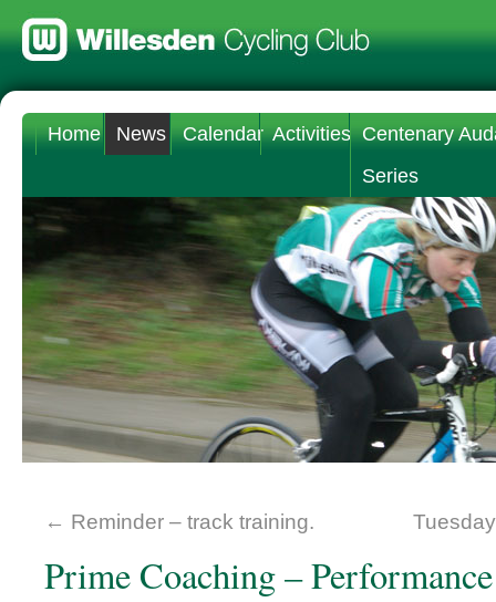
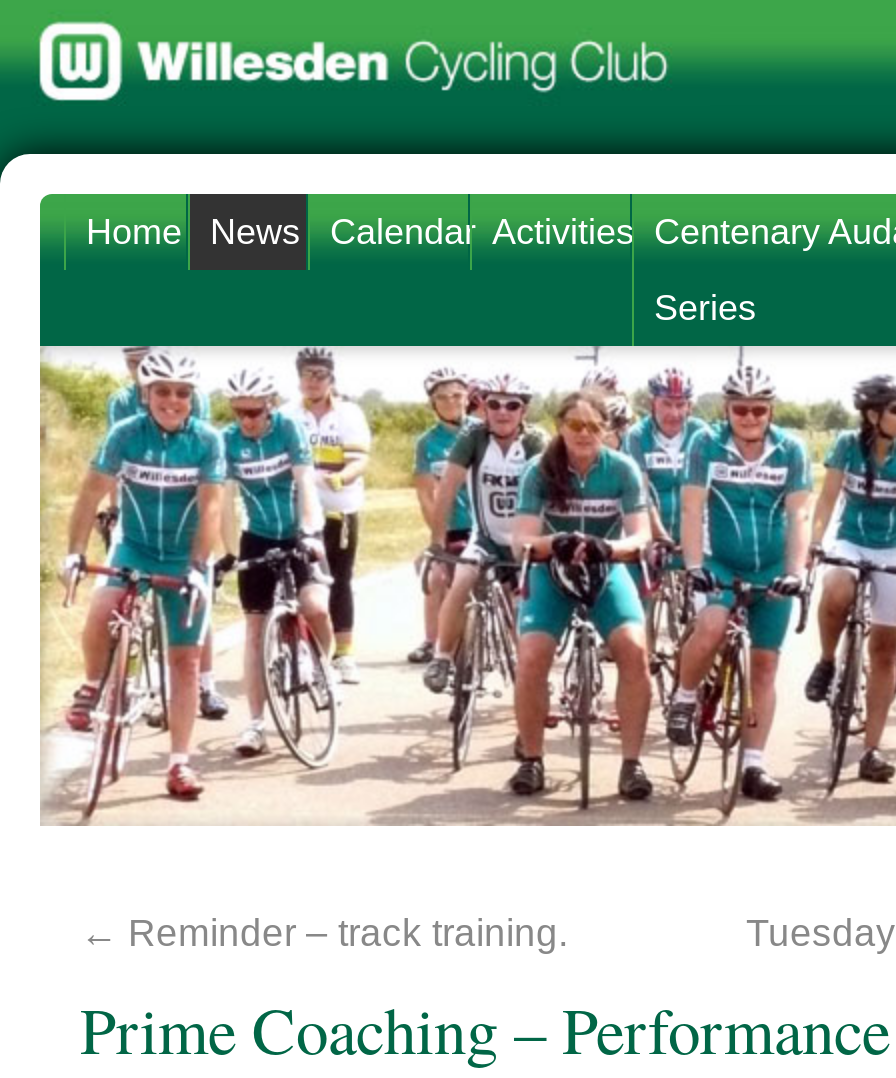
- [image]
+ [image]
